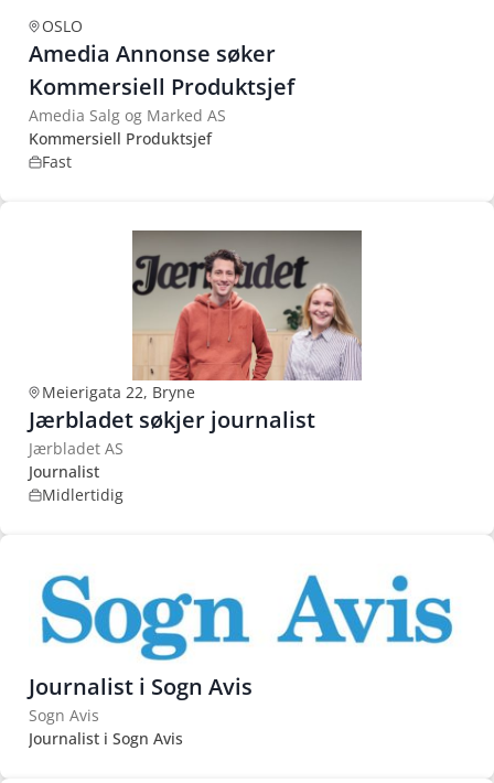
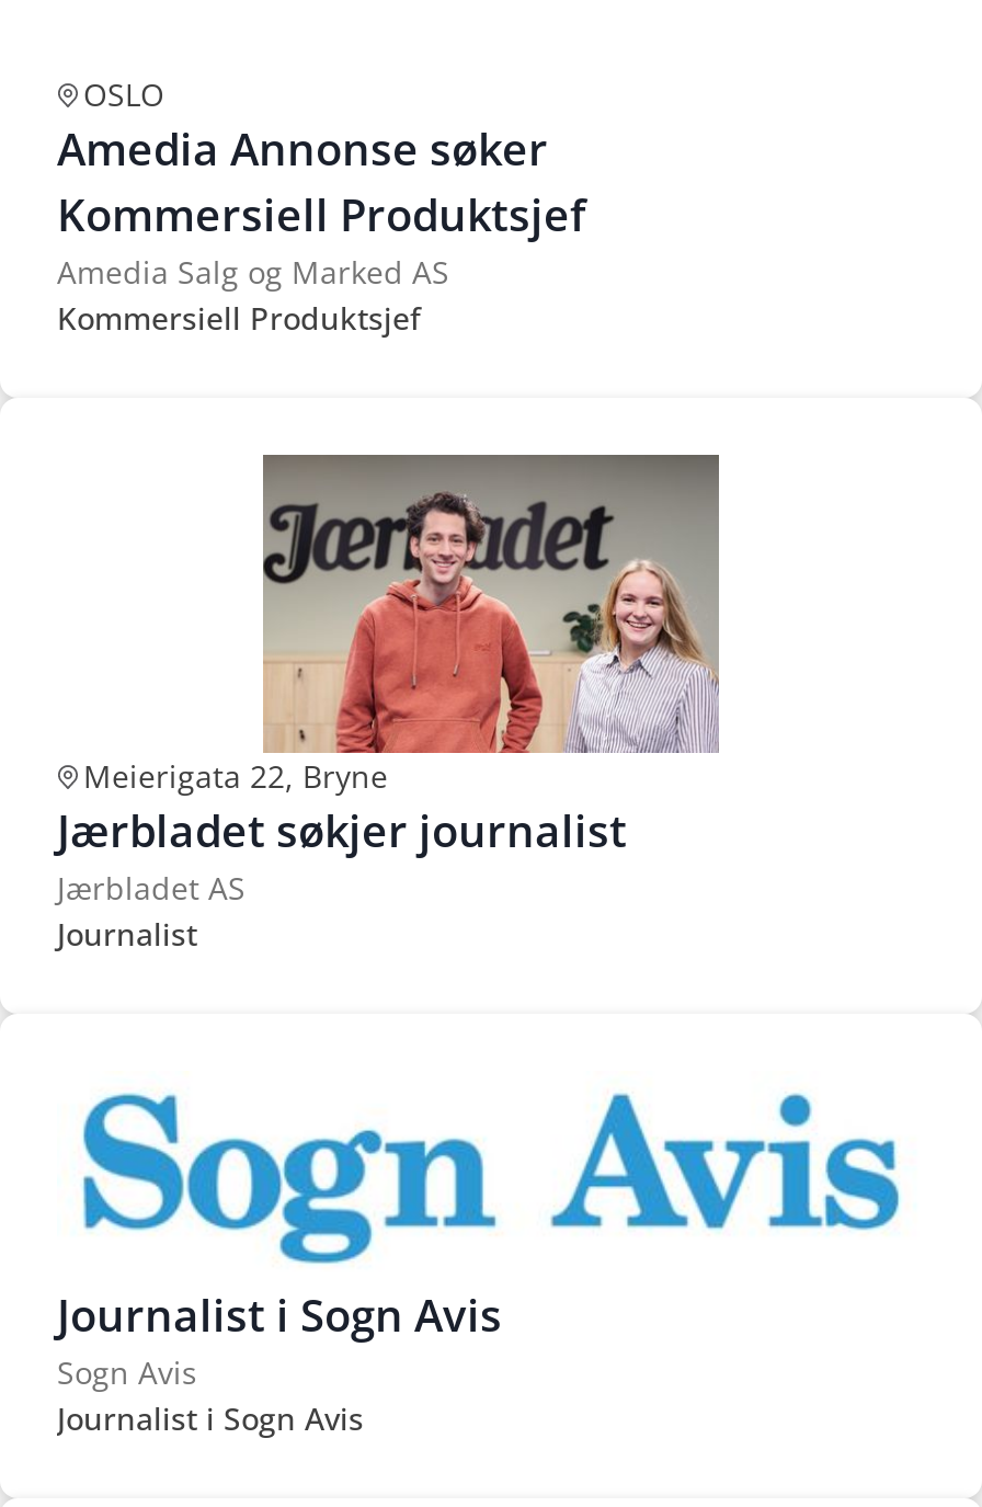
- Fast

- Midlertidig
